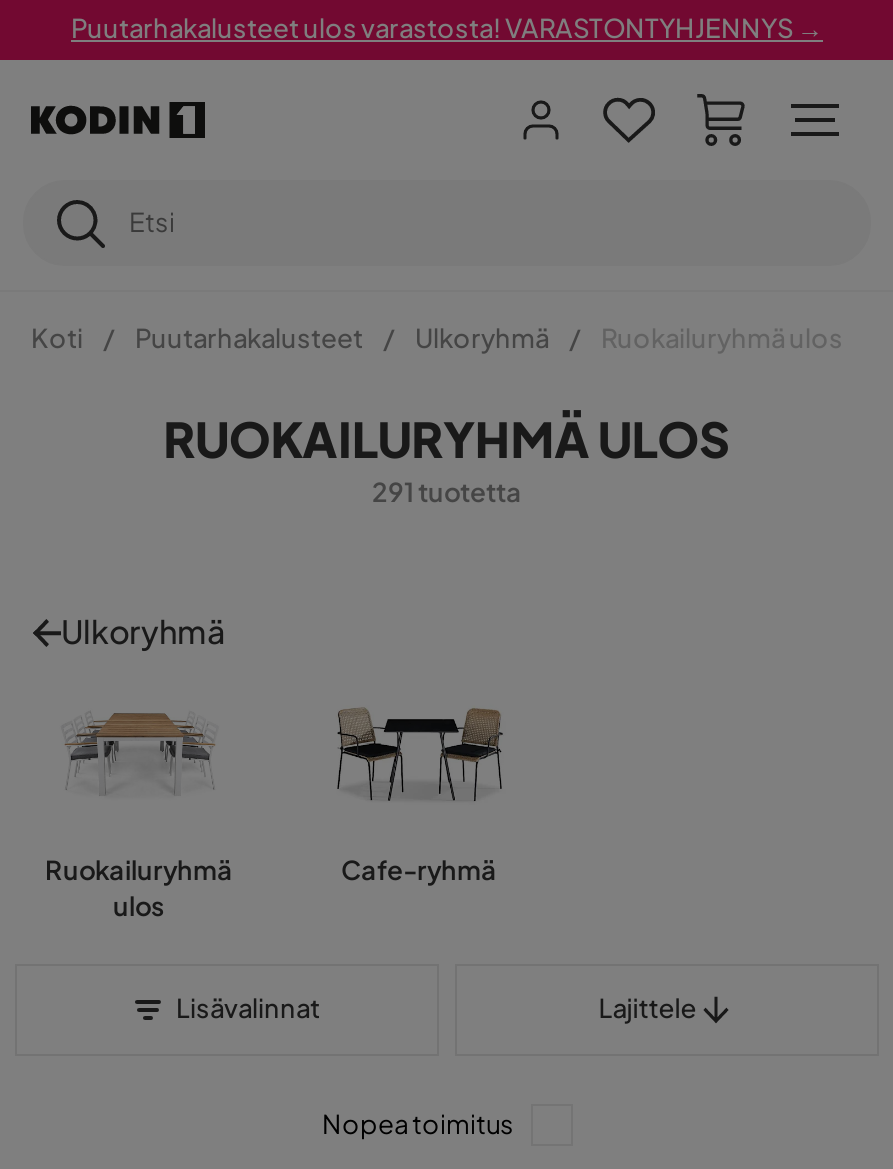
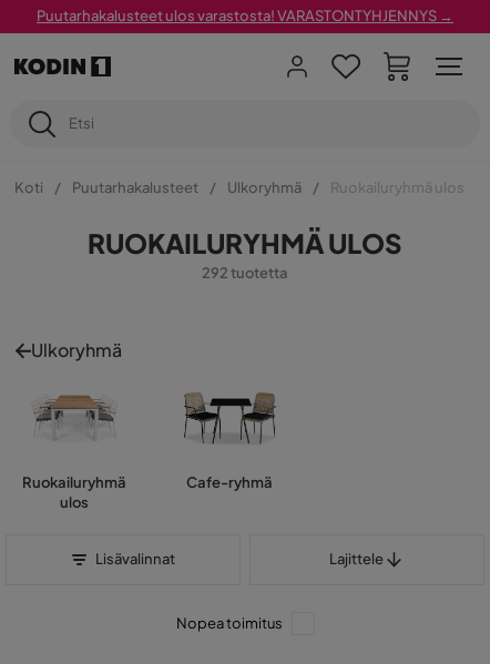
- 291 tuotetta
+ 292 tuotetta
